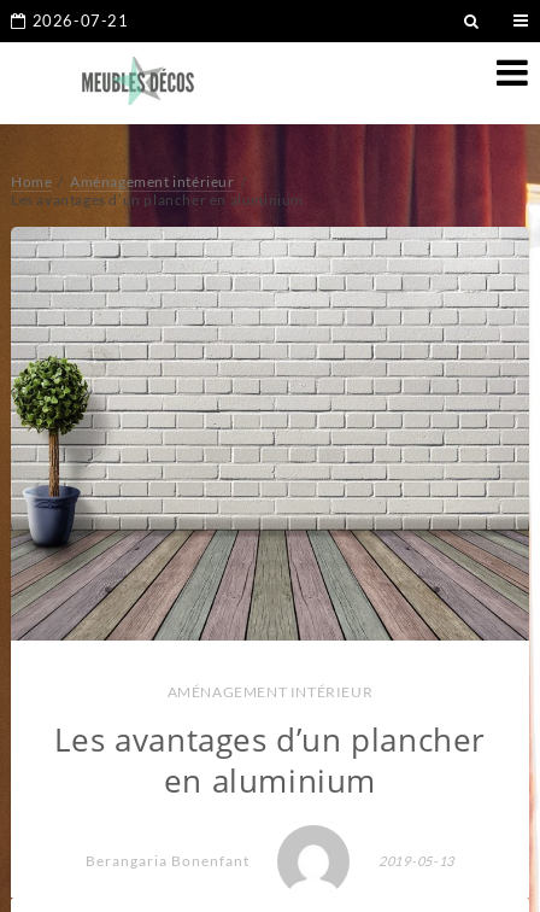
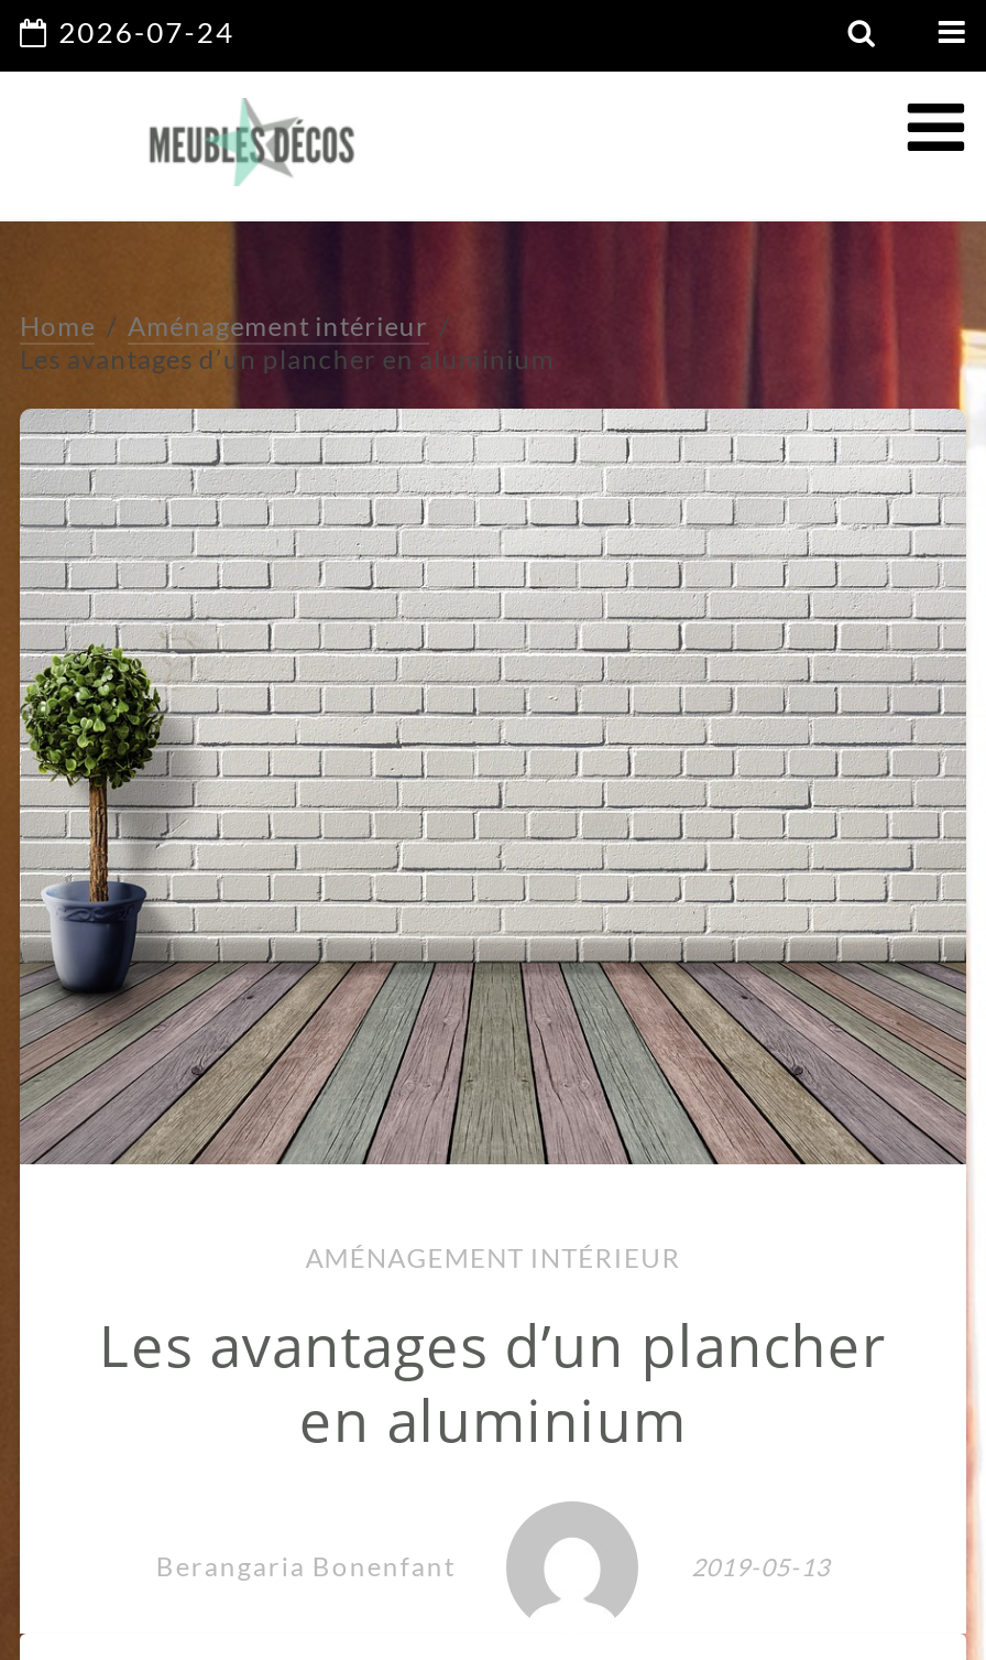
- 2026-07-21
+ 2026-07-24
